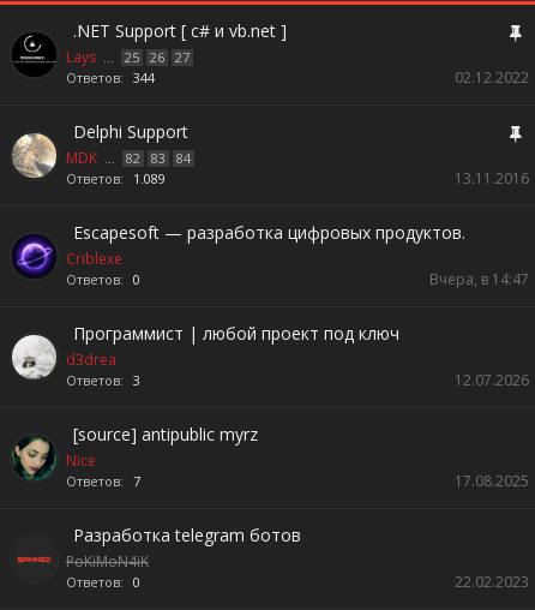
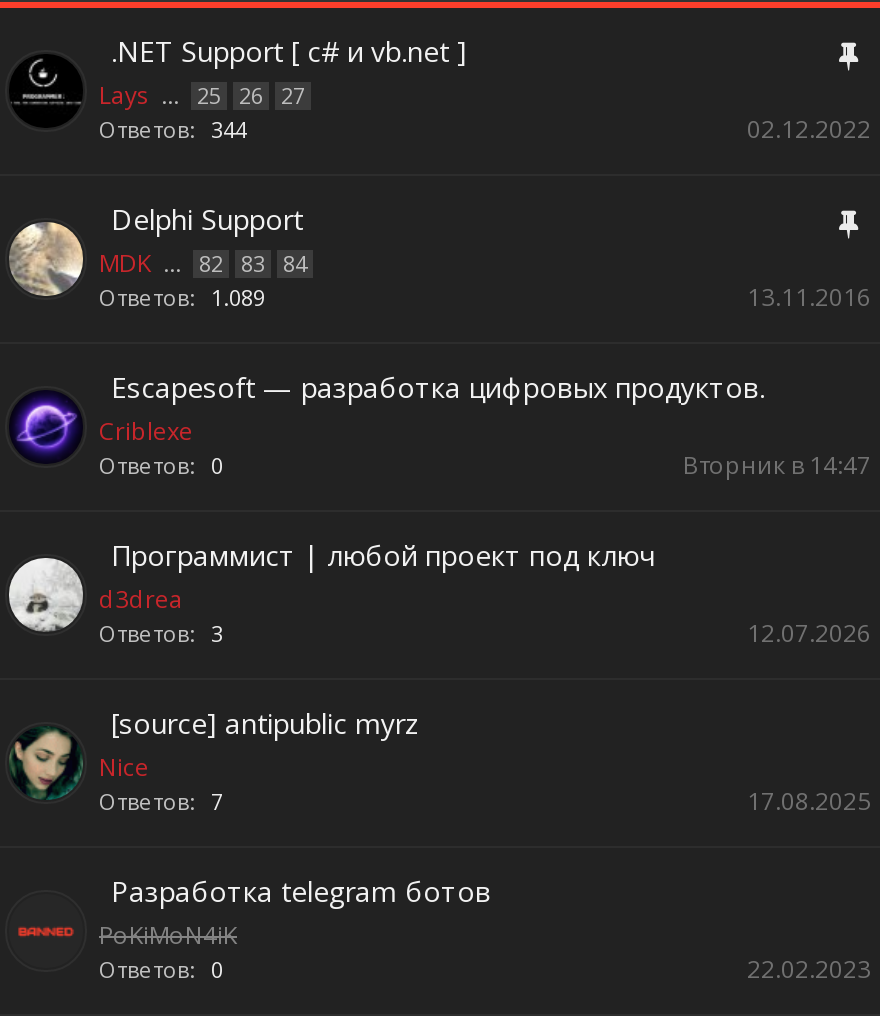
- Вчера, в 14:47
+ Вторник в 14:47
